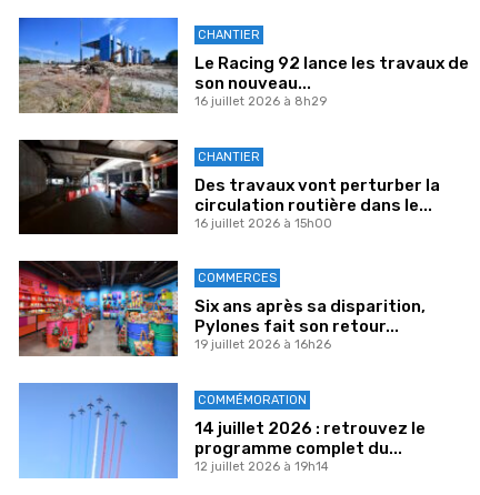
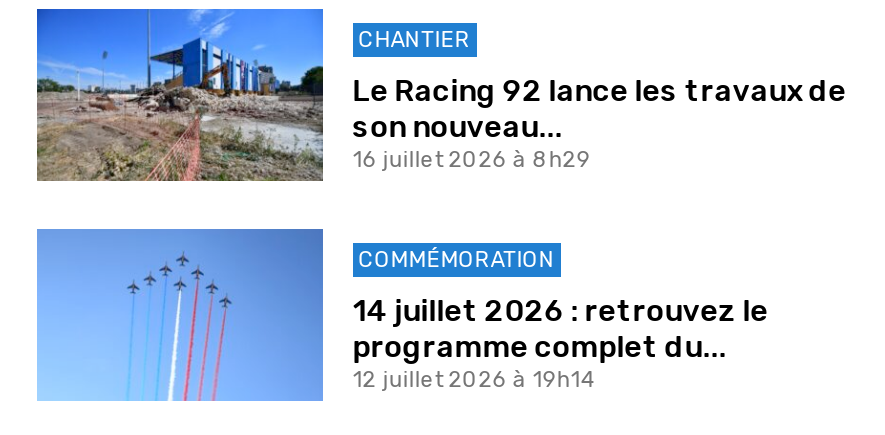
- [image]
- CHANTIER
- Des travaux vont perturber la
- circulation routière dans le...
- 16 juillet 2026 à 15h00

- [image]
- COMMERCES
- Six ans après sa disparition,
- Pylones fait son retour...
- 19 juillet 2026 à 16h26
